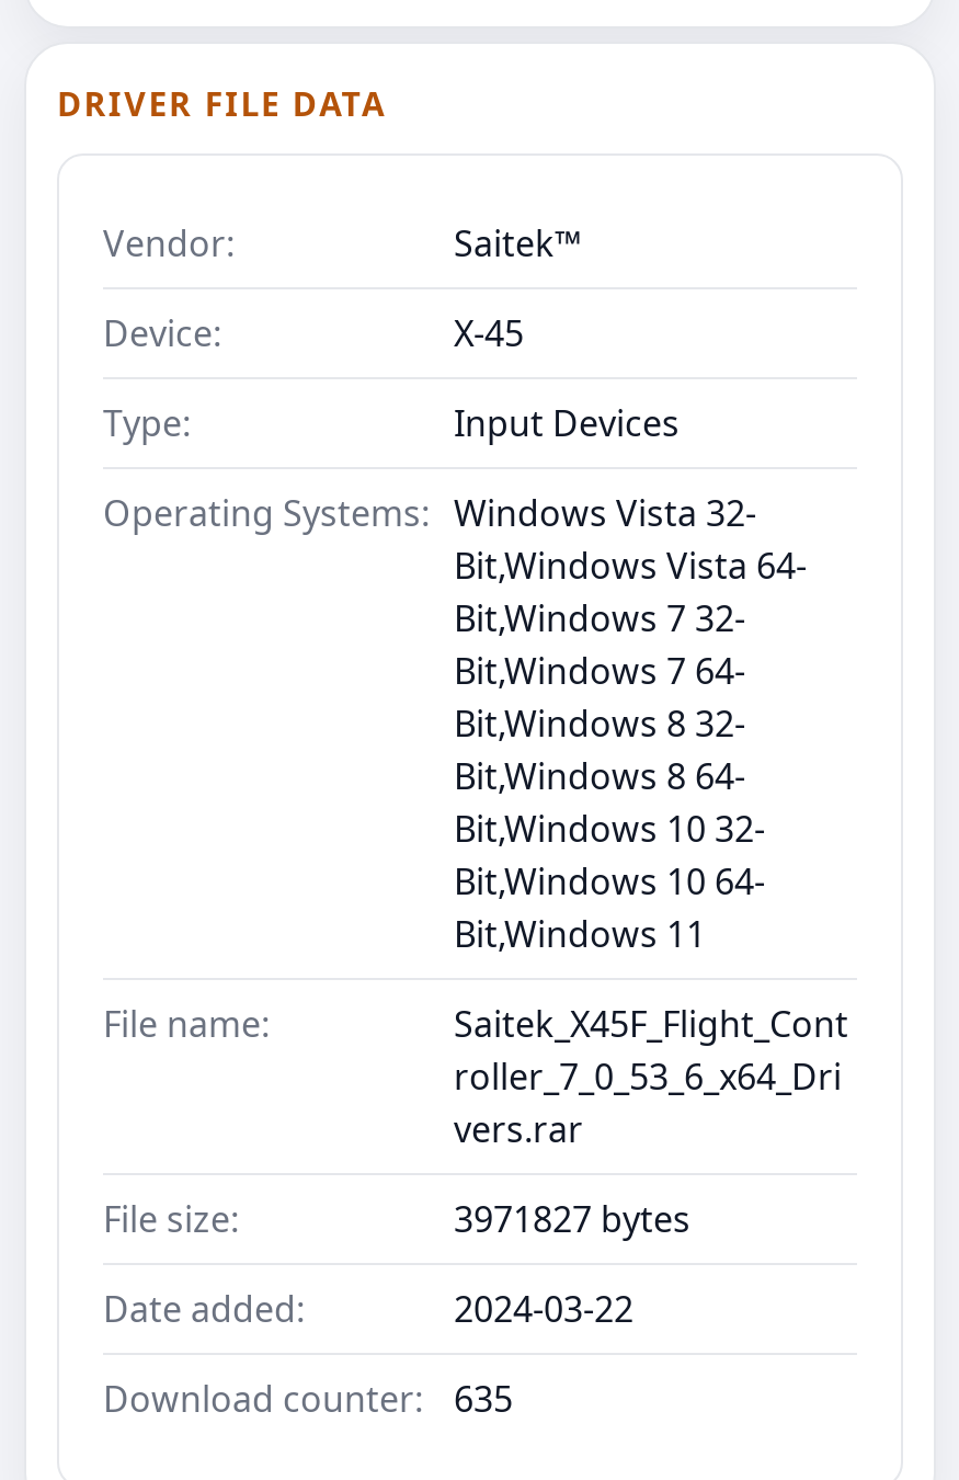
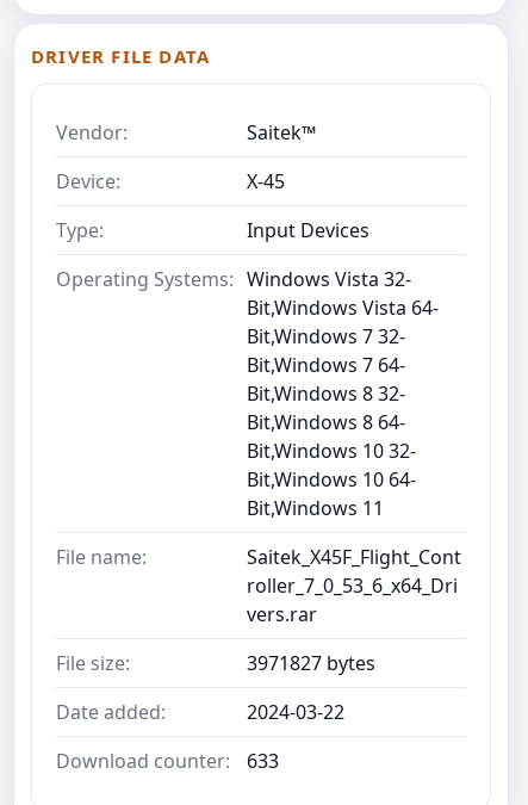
- Download counter: 635
+ Download counter: 633
